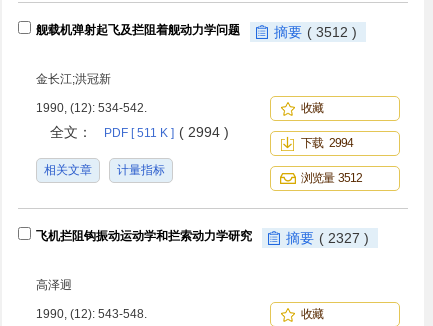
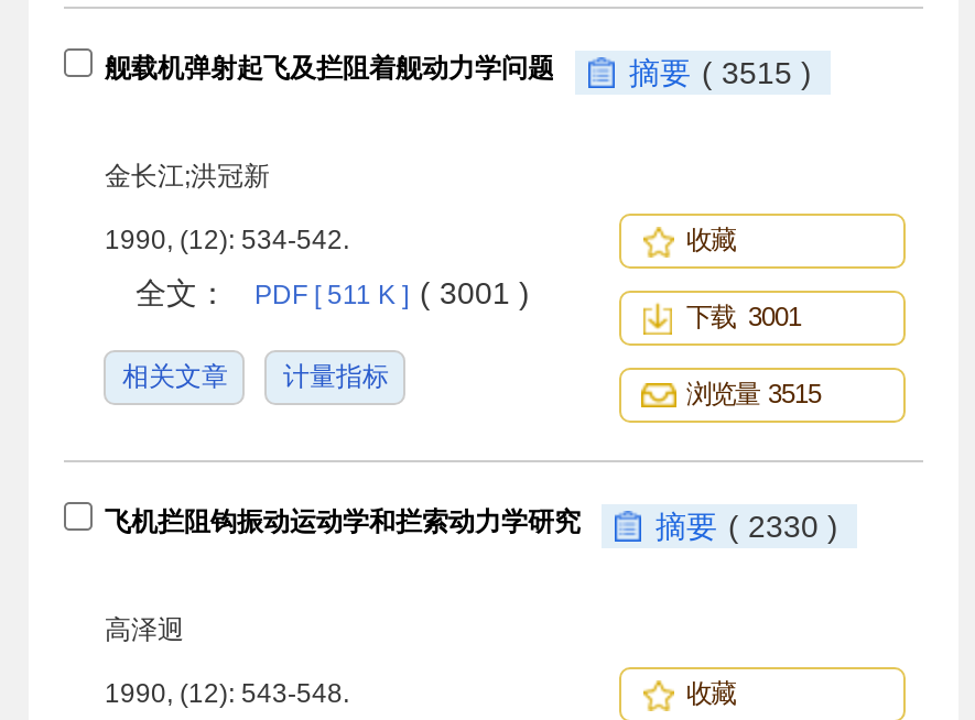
- 摘要 ( 3512 )
+ 摘要 ( 3515 )

- 全文： PDF [ 511 K ] ( 2994 )
+ 全文： PDF [ 511 K ] ( 3001 )

- 下载 2994
+ 下载 3001

- 浏览量 3512
+ 浏览量 3515

- 摘要 ( 2327 )
+ 摘要 ( 2330 )
